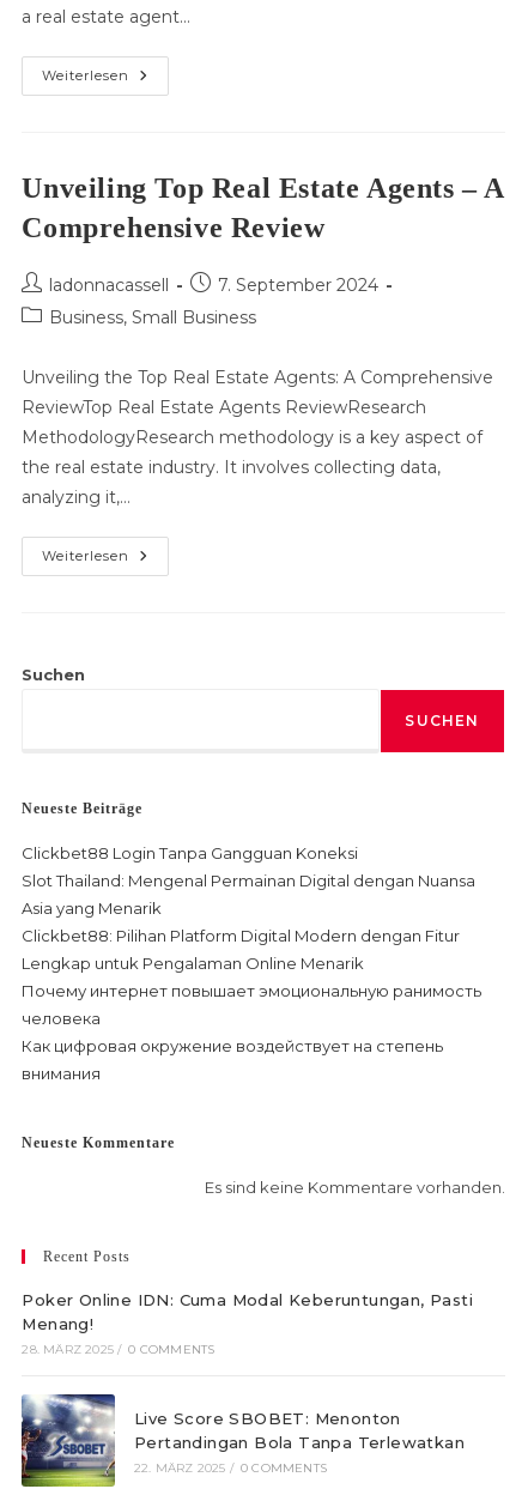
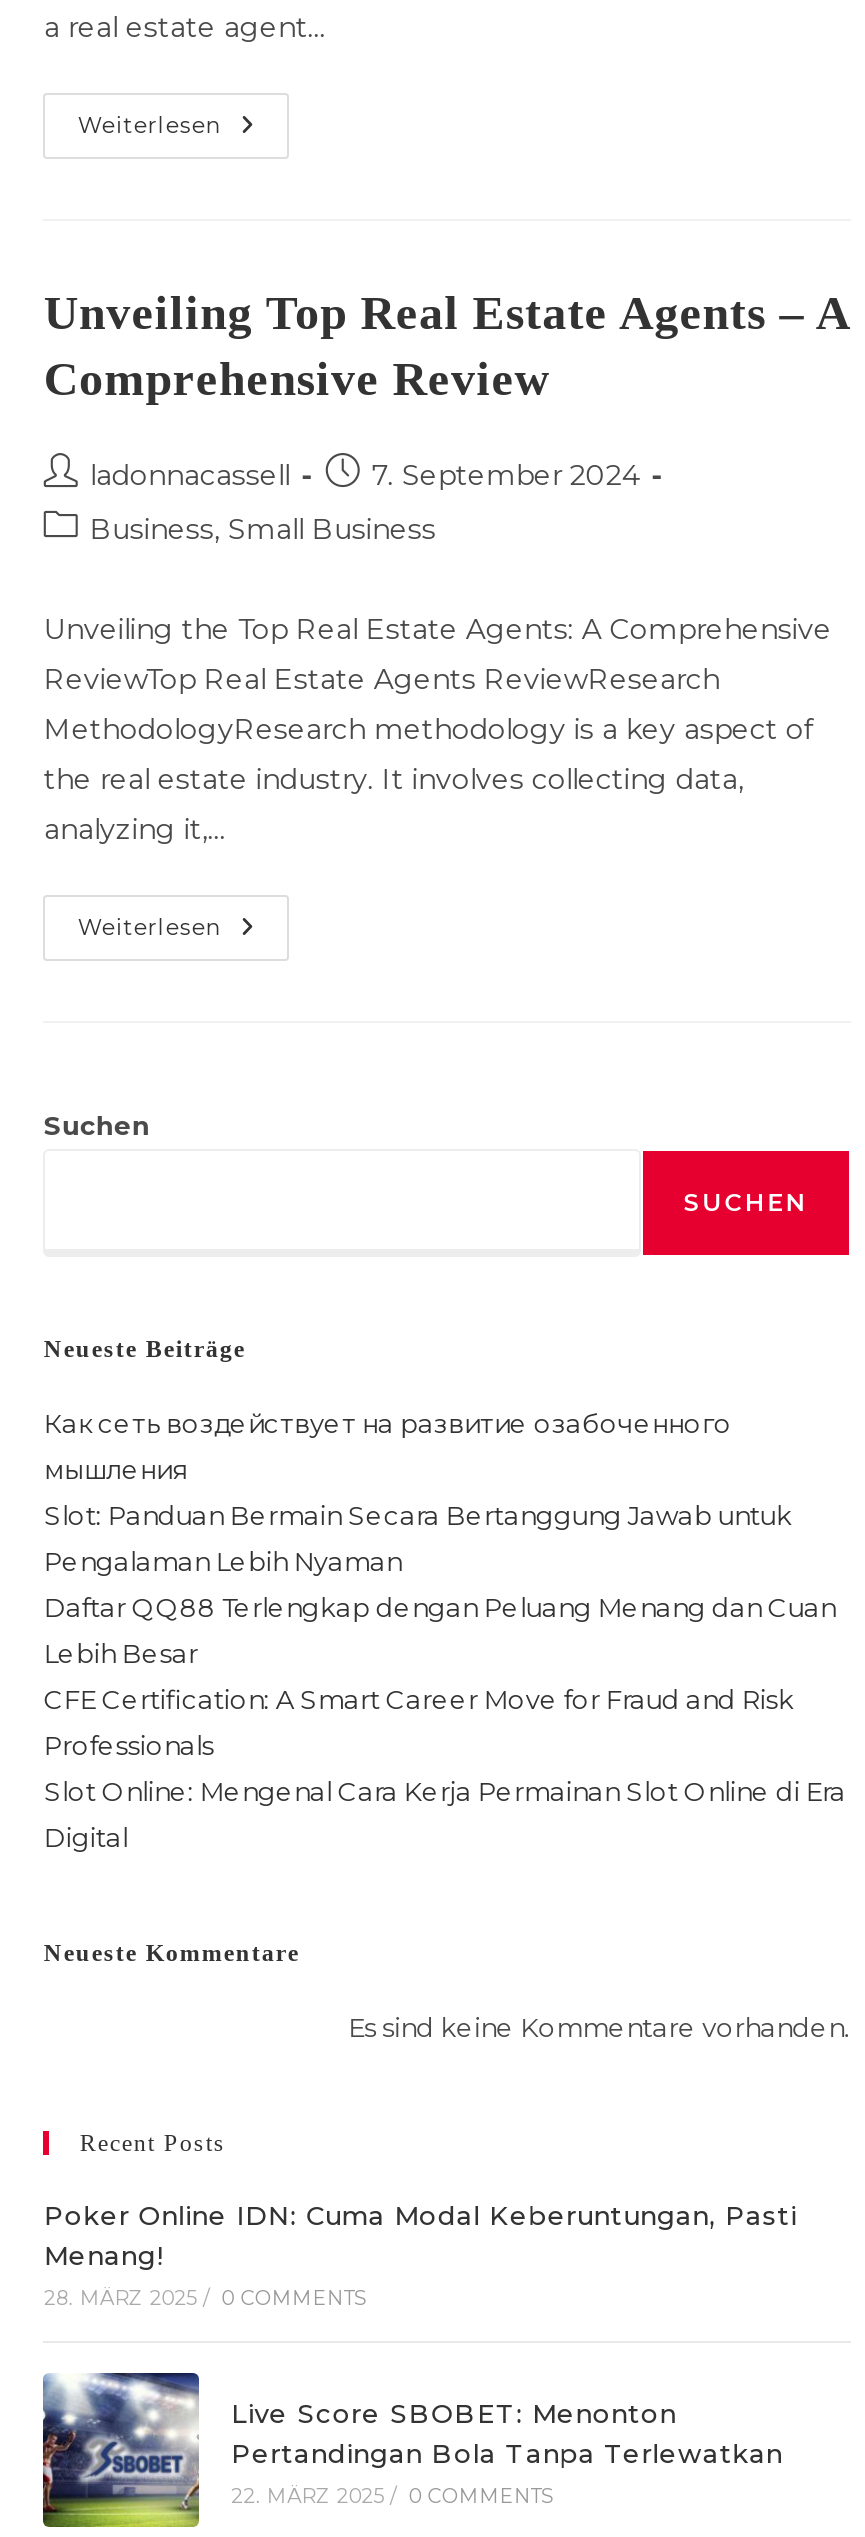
- Clickbet88 Login Tanpa Gangguan Koneksi
- Slot Thailand: Mengenal Permainan Digital dengan Nuansa
- Asia yang Menarik
- Clickbet88: Pilihan Platform Digital Modern dengan Fitur
- Lengkap untuk Pengalaman Online Menarik
- Почему интернет повышает эмоциональную ранимость
- человека
- Как цифровая окружение воздействует на степень
- внимания
+ Как сеть воздействует на развитие озабоченного
+ мышления
+ Slot: Panduan Bermain Secara Bertanggung Jawab untuk
+ Pengalaman Lebih Nyaman
+ Daftar QQ88 Terlengkap dengan Peluang Menang dan Cuan
+ Lebih Besar
+ CFE Certification: A Smart Career Move for Fraud and Risk
+ Professionals
+ Slot Online: Mengenal Cara Kerja Permainan Slot Online di Era
+ Digital
